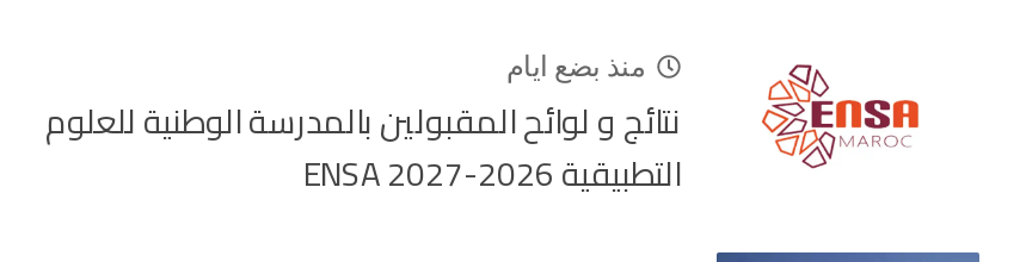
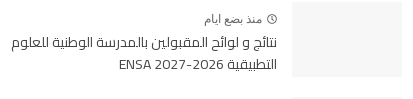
- [image]
